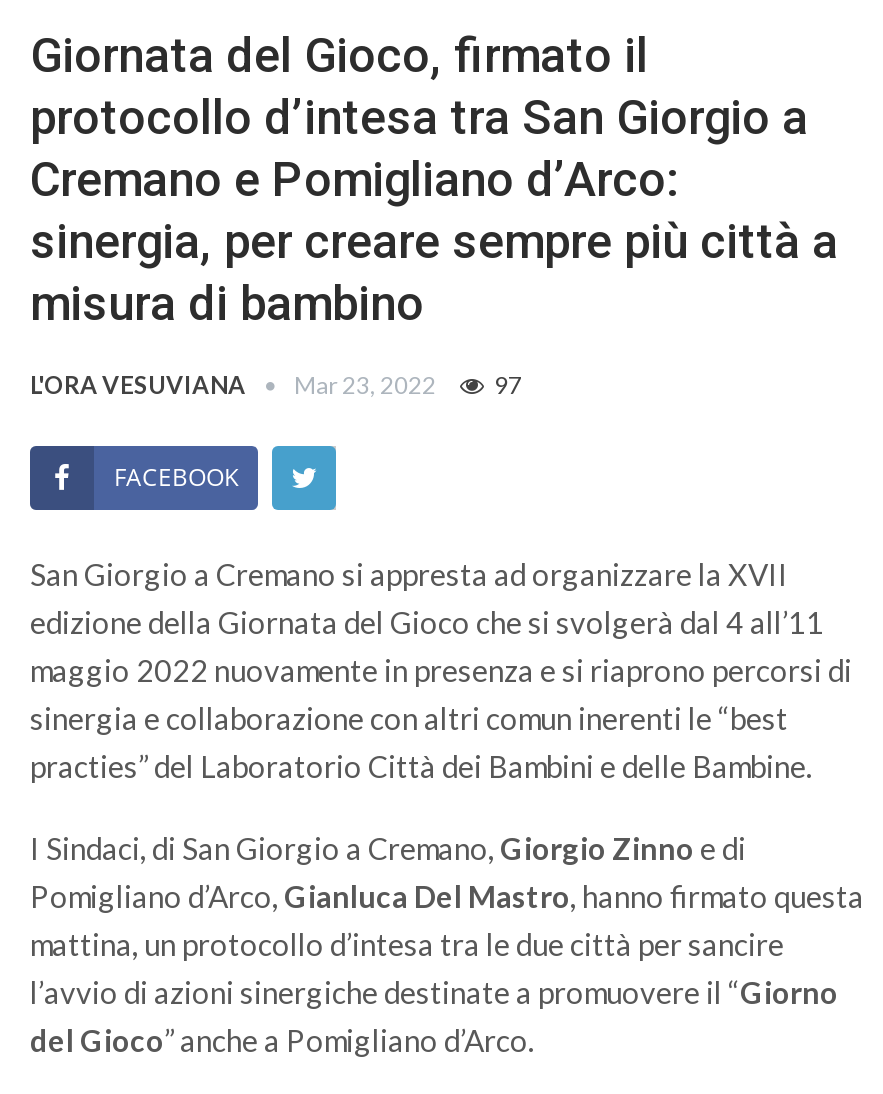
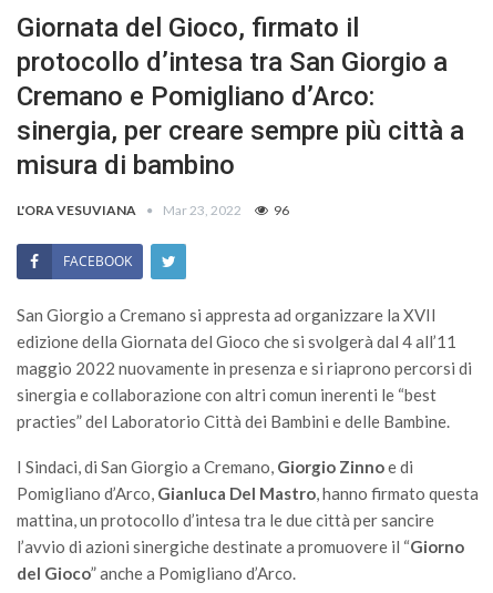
- L'ORA VESUVIANA Mar 23, 2022 97
+ L'ORA VESUVIANA Mar 23, 2022 96
